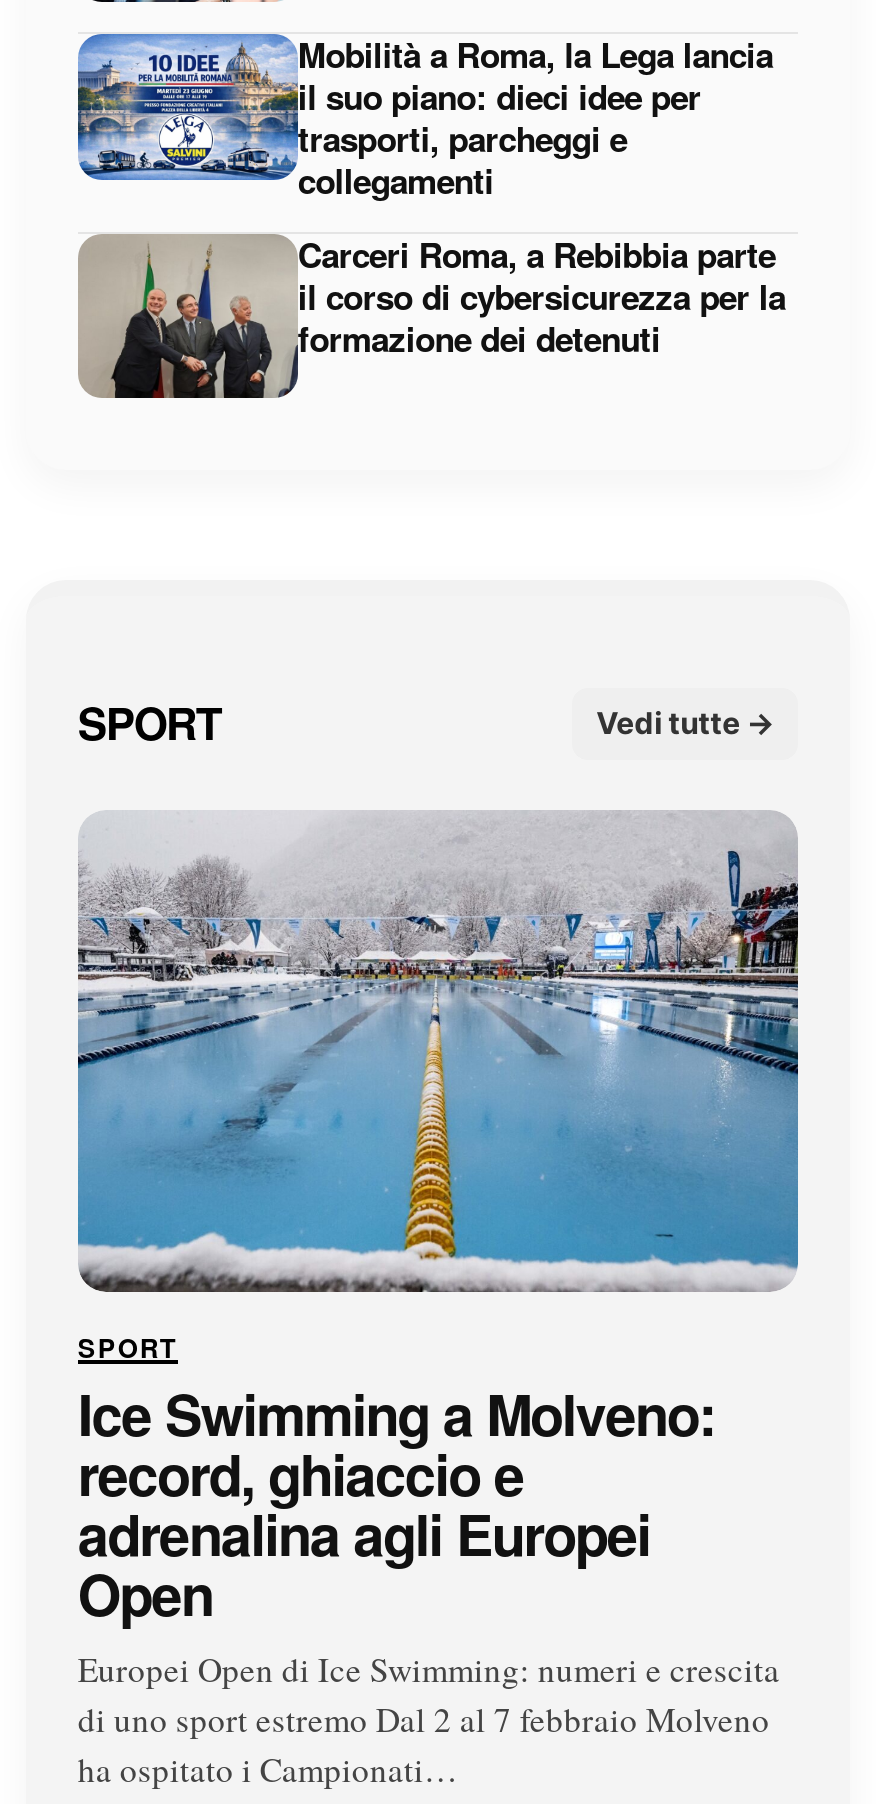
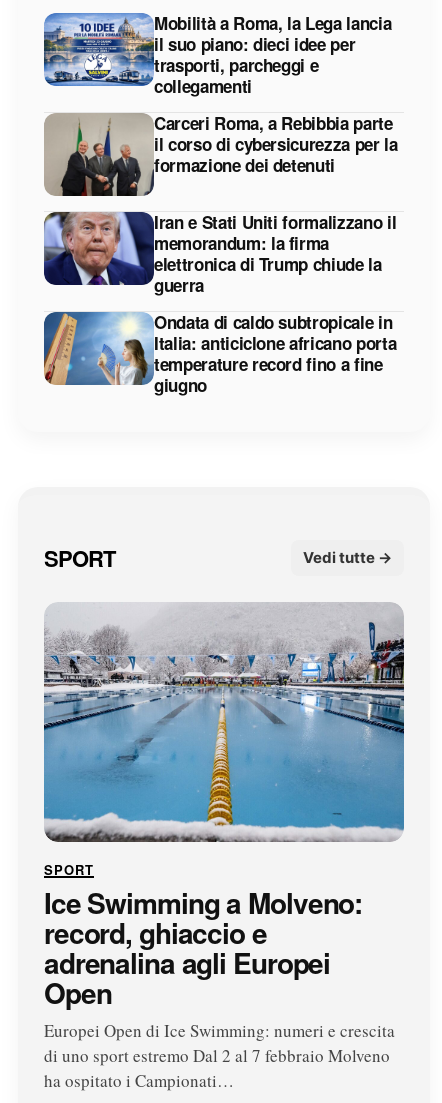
+ [image]
+ Iran e Stati Uniti formalizzano il
+ memorandum: la firma
+ elettronica di Trump chiude la
+ guerra
+ Ondata di caldo subtropicale in
+ Italia: anticiclone africano porta
+ temperature record fino a fine
+ giugno

+ [image]
